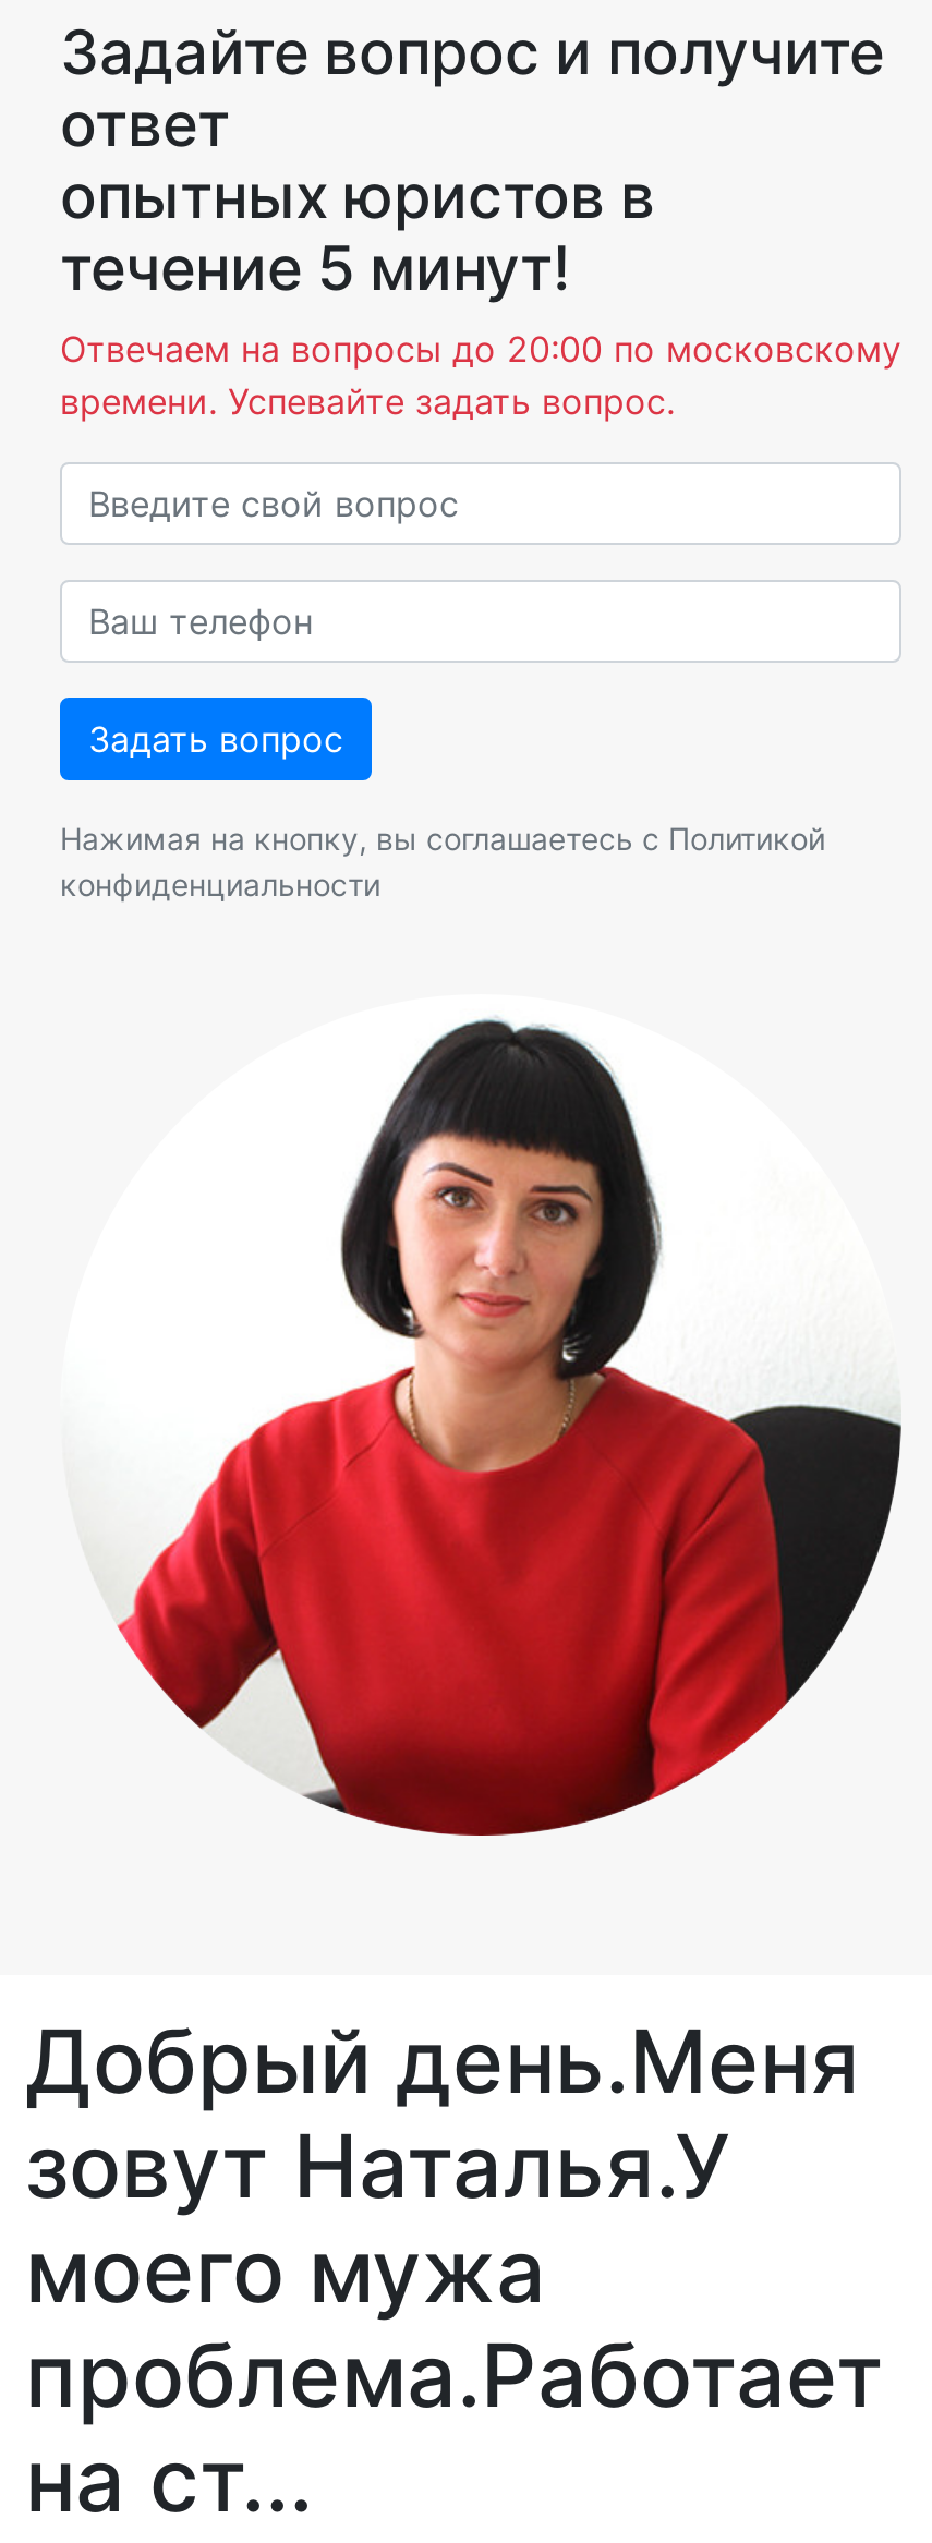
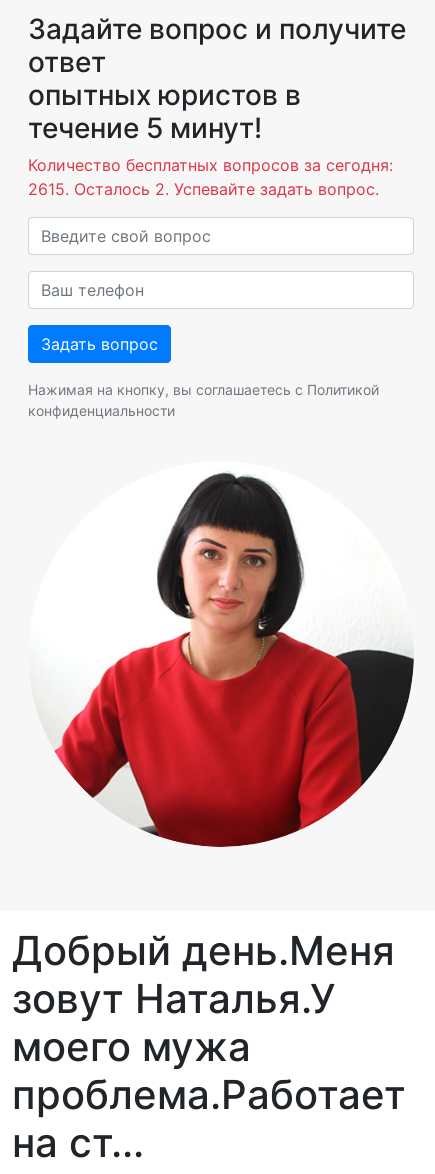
- Отвечаем на вопросы до 20:00 по московскому
- времени. Успевайте задать вопрос.
+ Количество бесплатных вопросов за сегодня:
+ 2615. Осталось 2. Успевайте задать вопрос.
